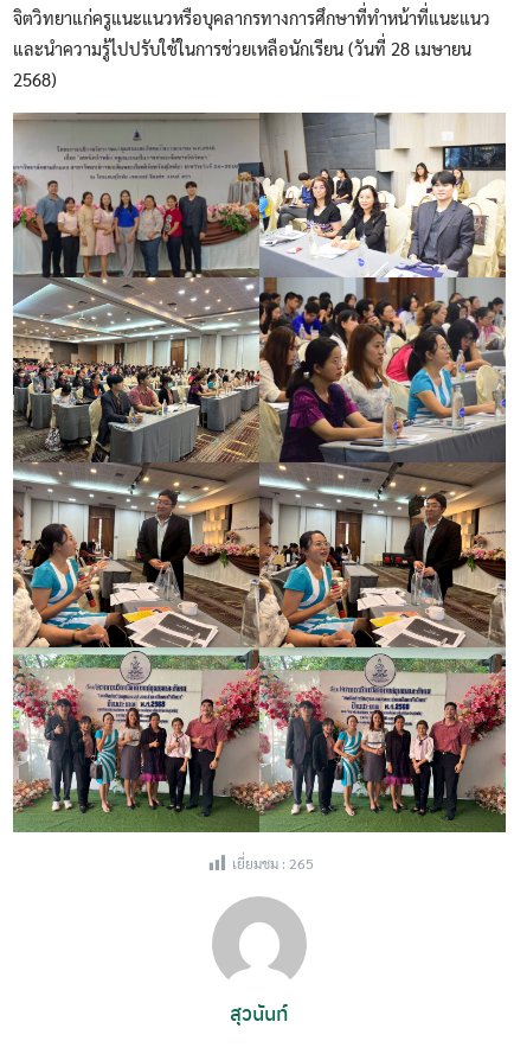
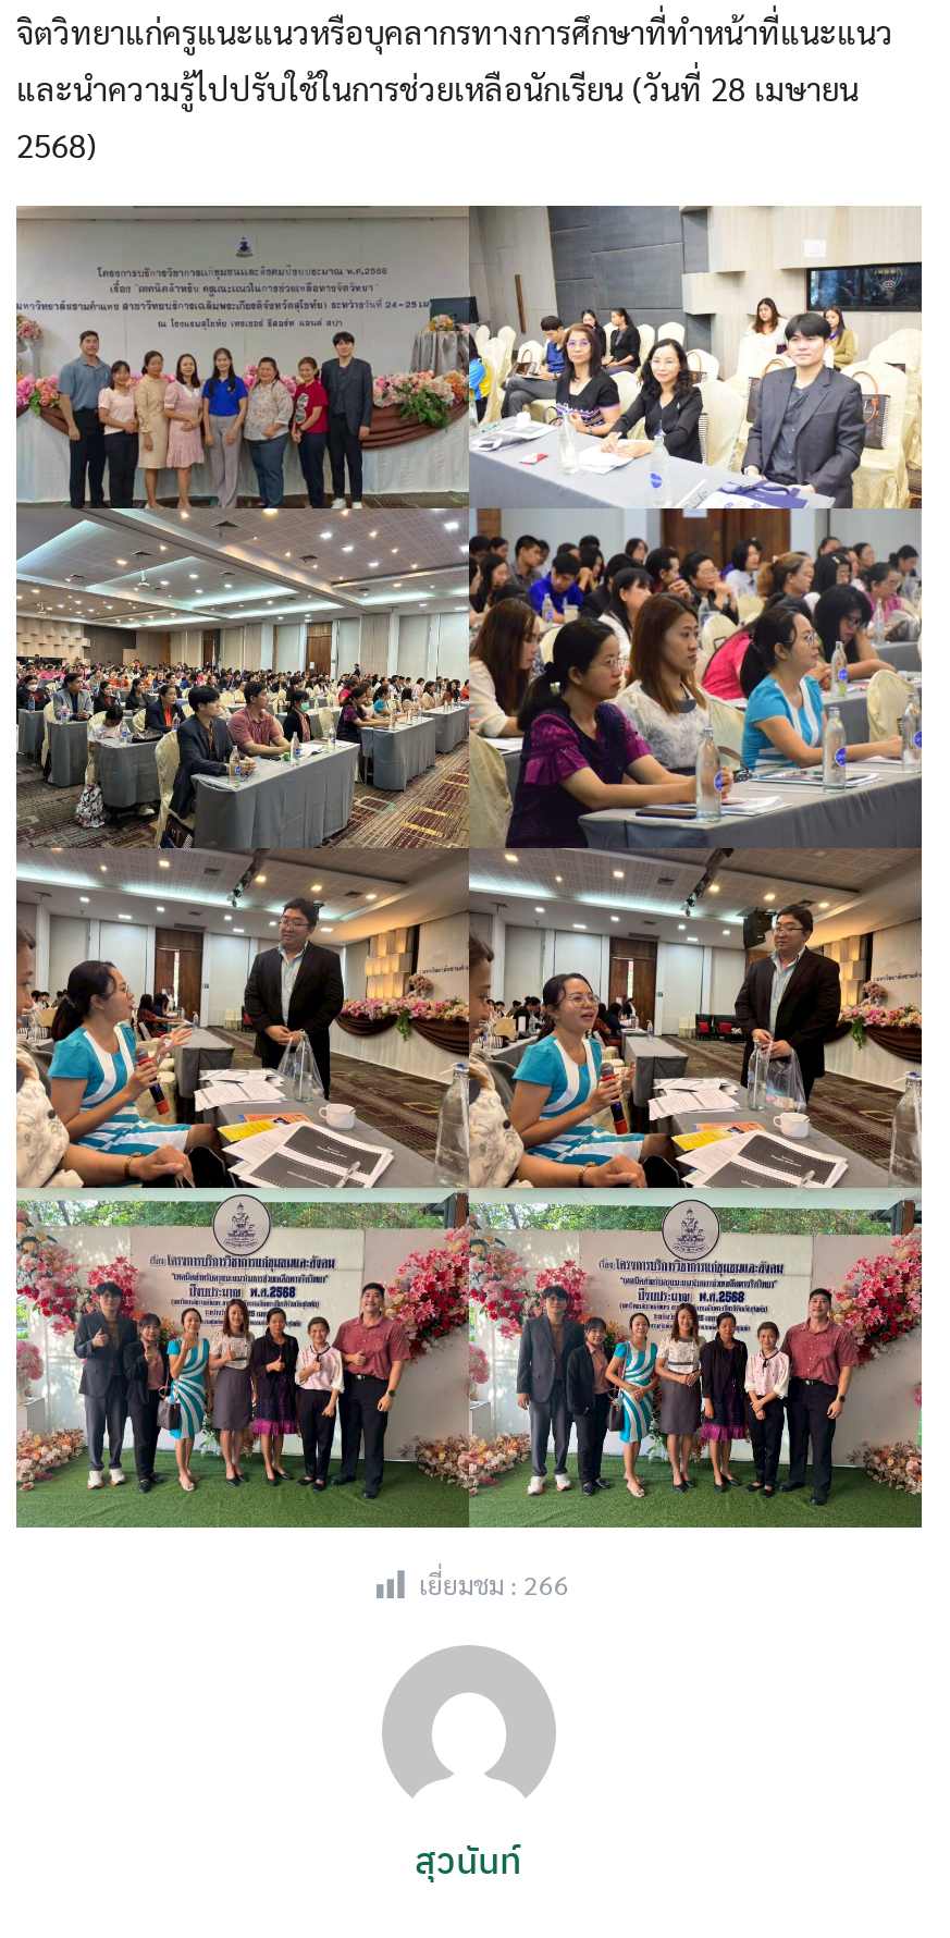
- เยี่ยมชม : 265
+ เยี่ยมชม : 266
